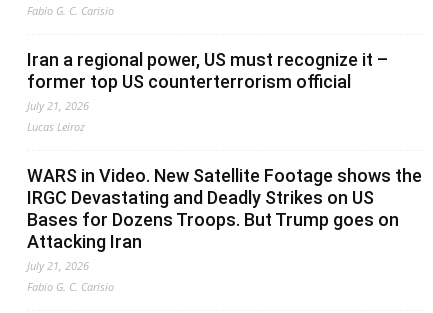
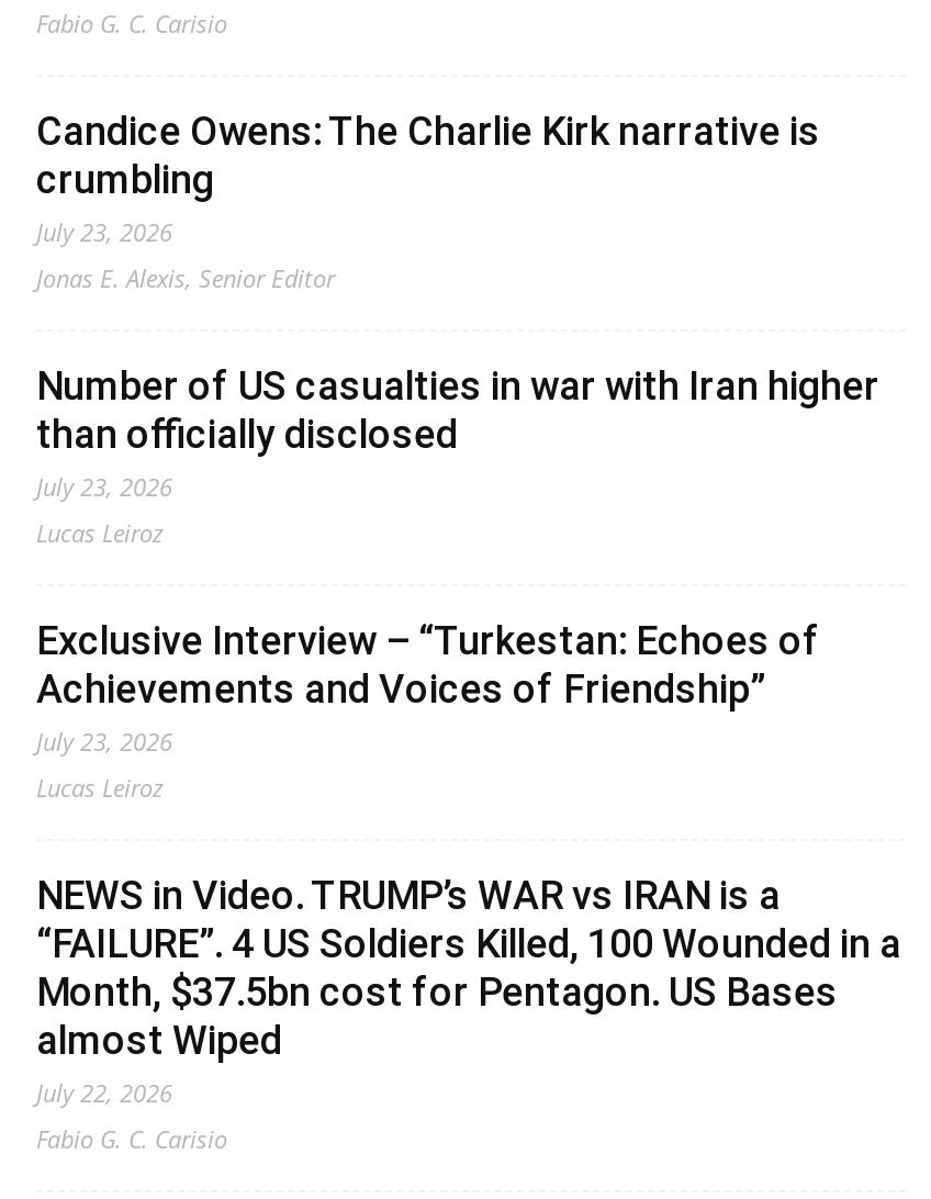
- Iran a regional power, US must recognize it –
- former top US counterterrorism official
- July 21, 2026
+ Candice Owens: The Charlie Kirk narrative is
+ crumbling
+ July 23, 2026
+ Jonas E. Alexis, Senior Editor
+ Number of US casualties in war with Iran higher
+ than officially disclosed
+ July 23, 2026

- WARS in Video. New Satellite Footage shows the
- IRGC Devastating and Deadly Strikes on US
- Bases for Dozens Troops. But Trump goes on
- Attacking Iran
- July 21, 2026
+ Exclusive Interview – “Turkestan: Echoes of
+ Achievements and Voices of Friendship”
+ July 23, 2026
+ Lucas Leiroz
+ NEWS in Video. TRUMP’s WAR vs IRAN is a
+ “FAILURE”. 4 US Soldiers Killed, 100 Wounded in a
+ Month, $37.5bn cost for Pentagon. US Bases
+ almost Wiped
+ July 22, 2026
